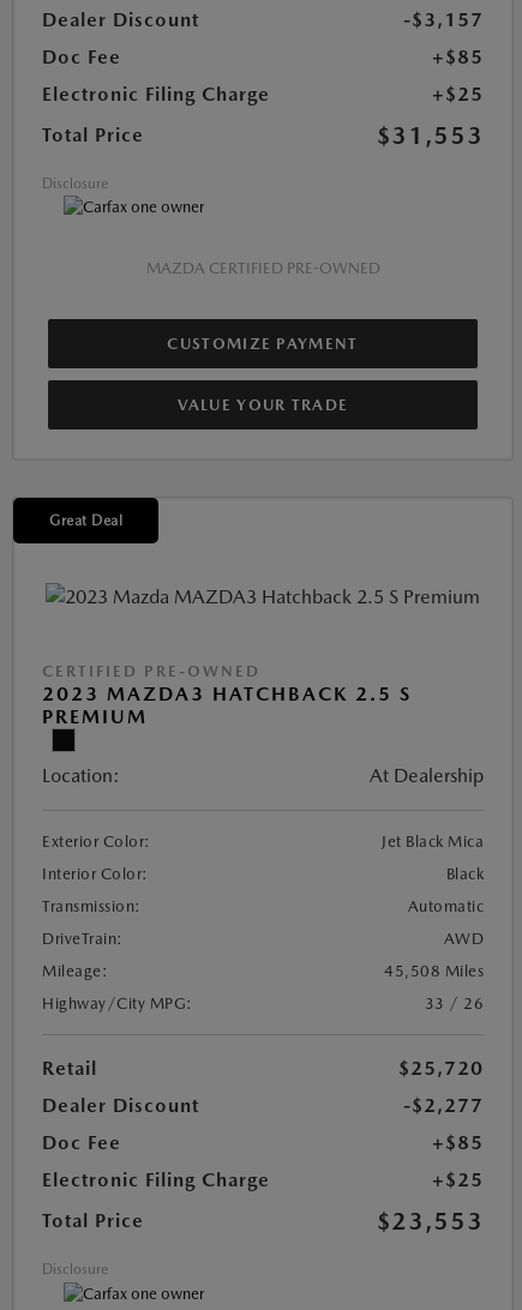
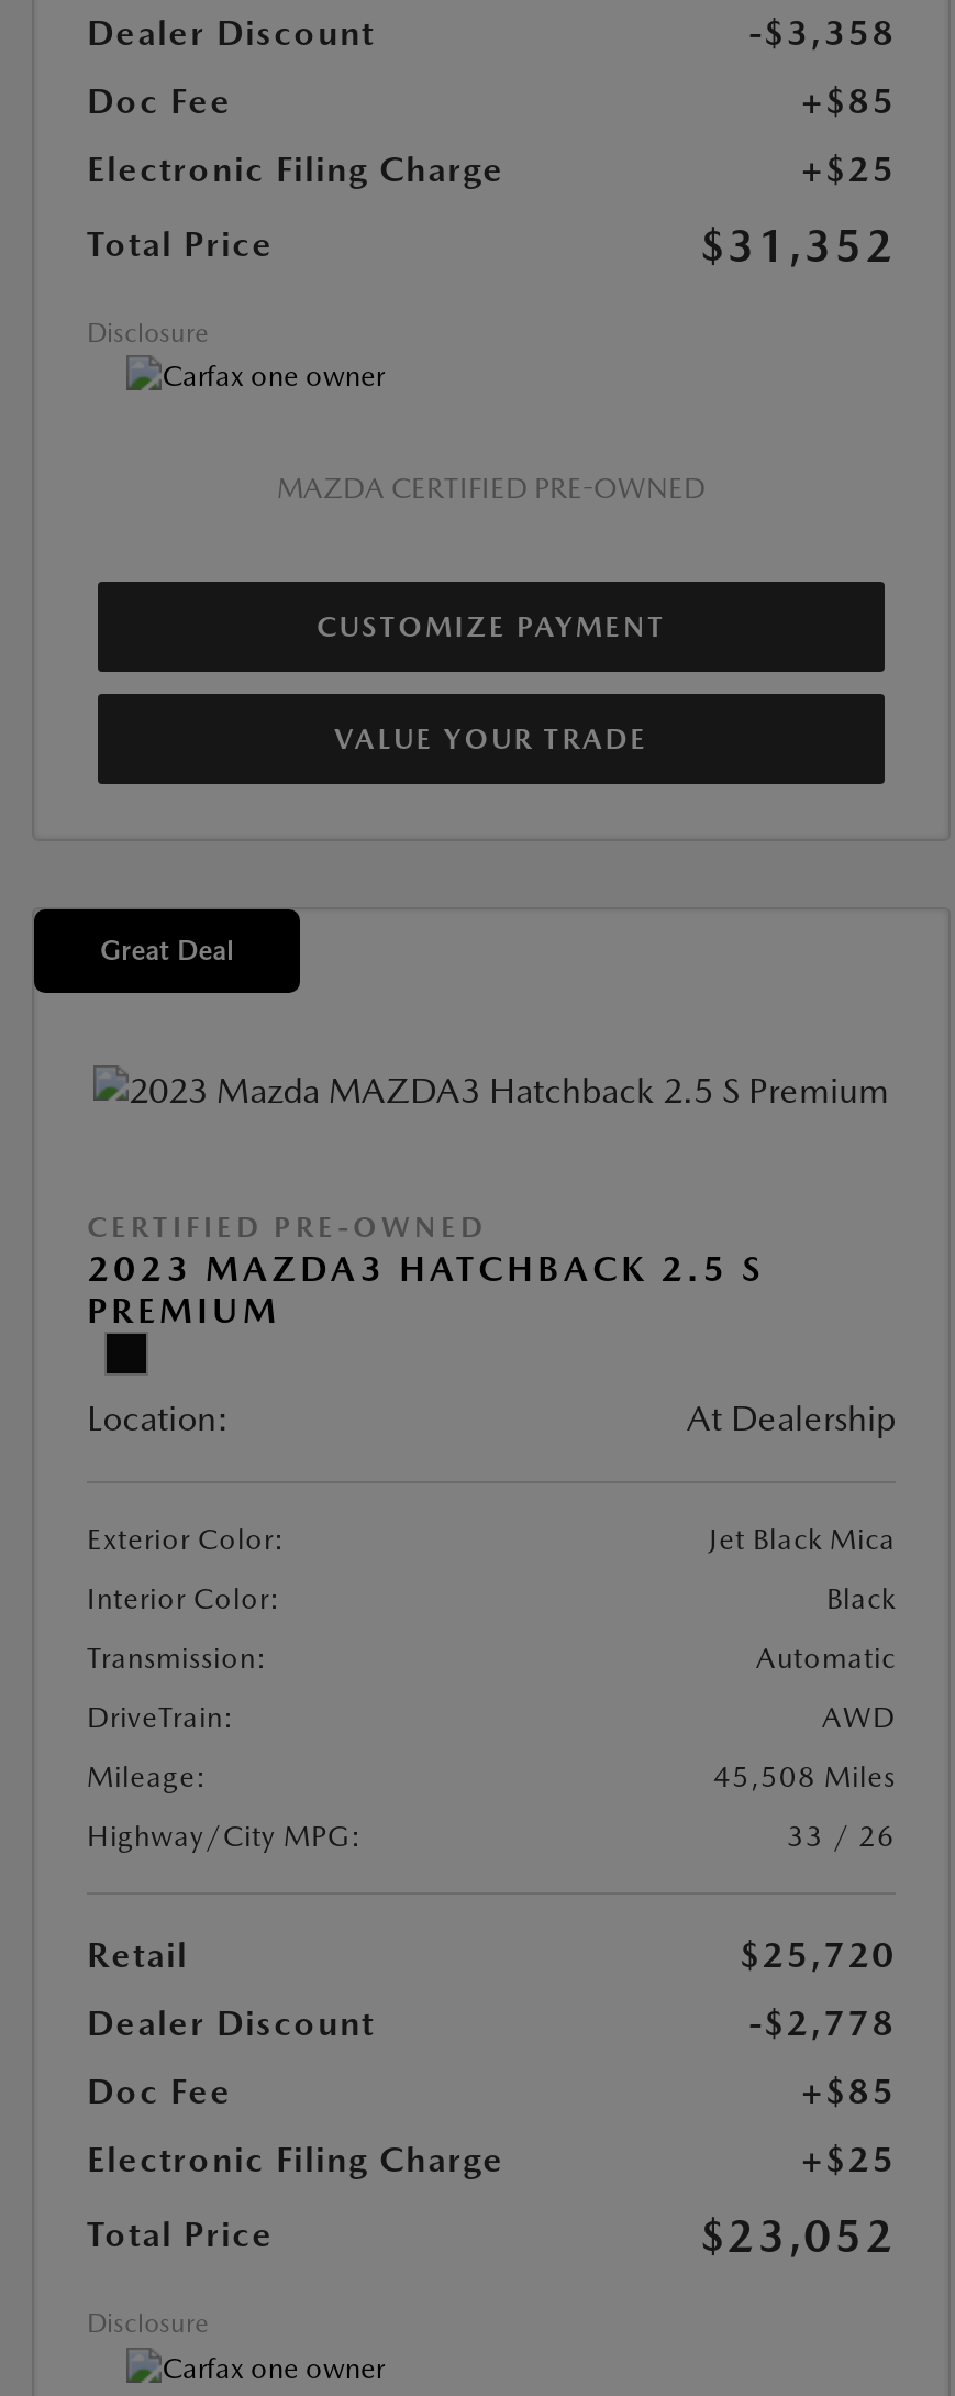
- -$3,157
+ -$3,358

- $31,553
+ $31,352

- -$2,277
+ -$2,778

- $23,553
+ $23,052
